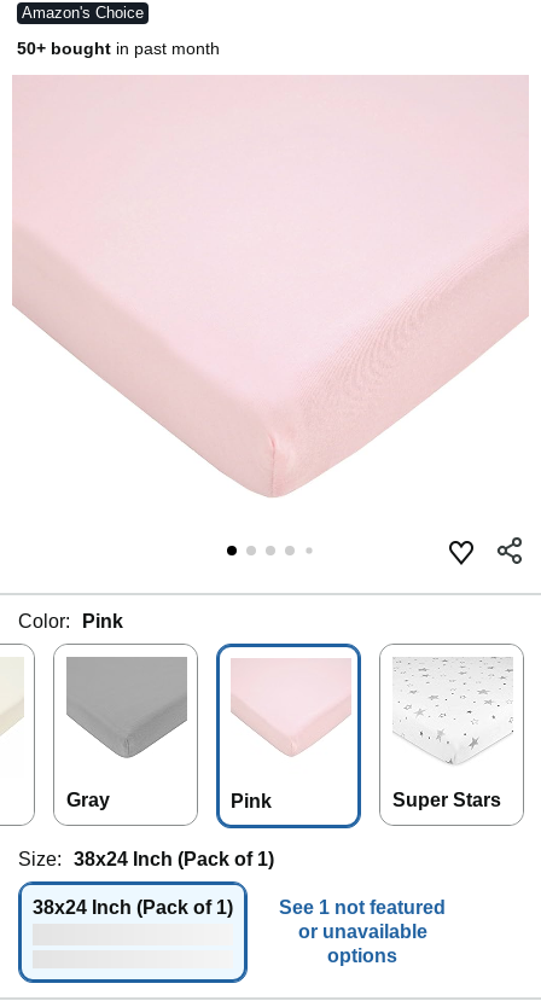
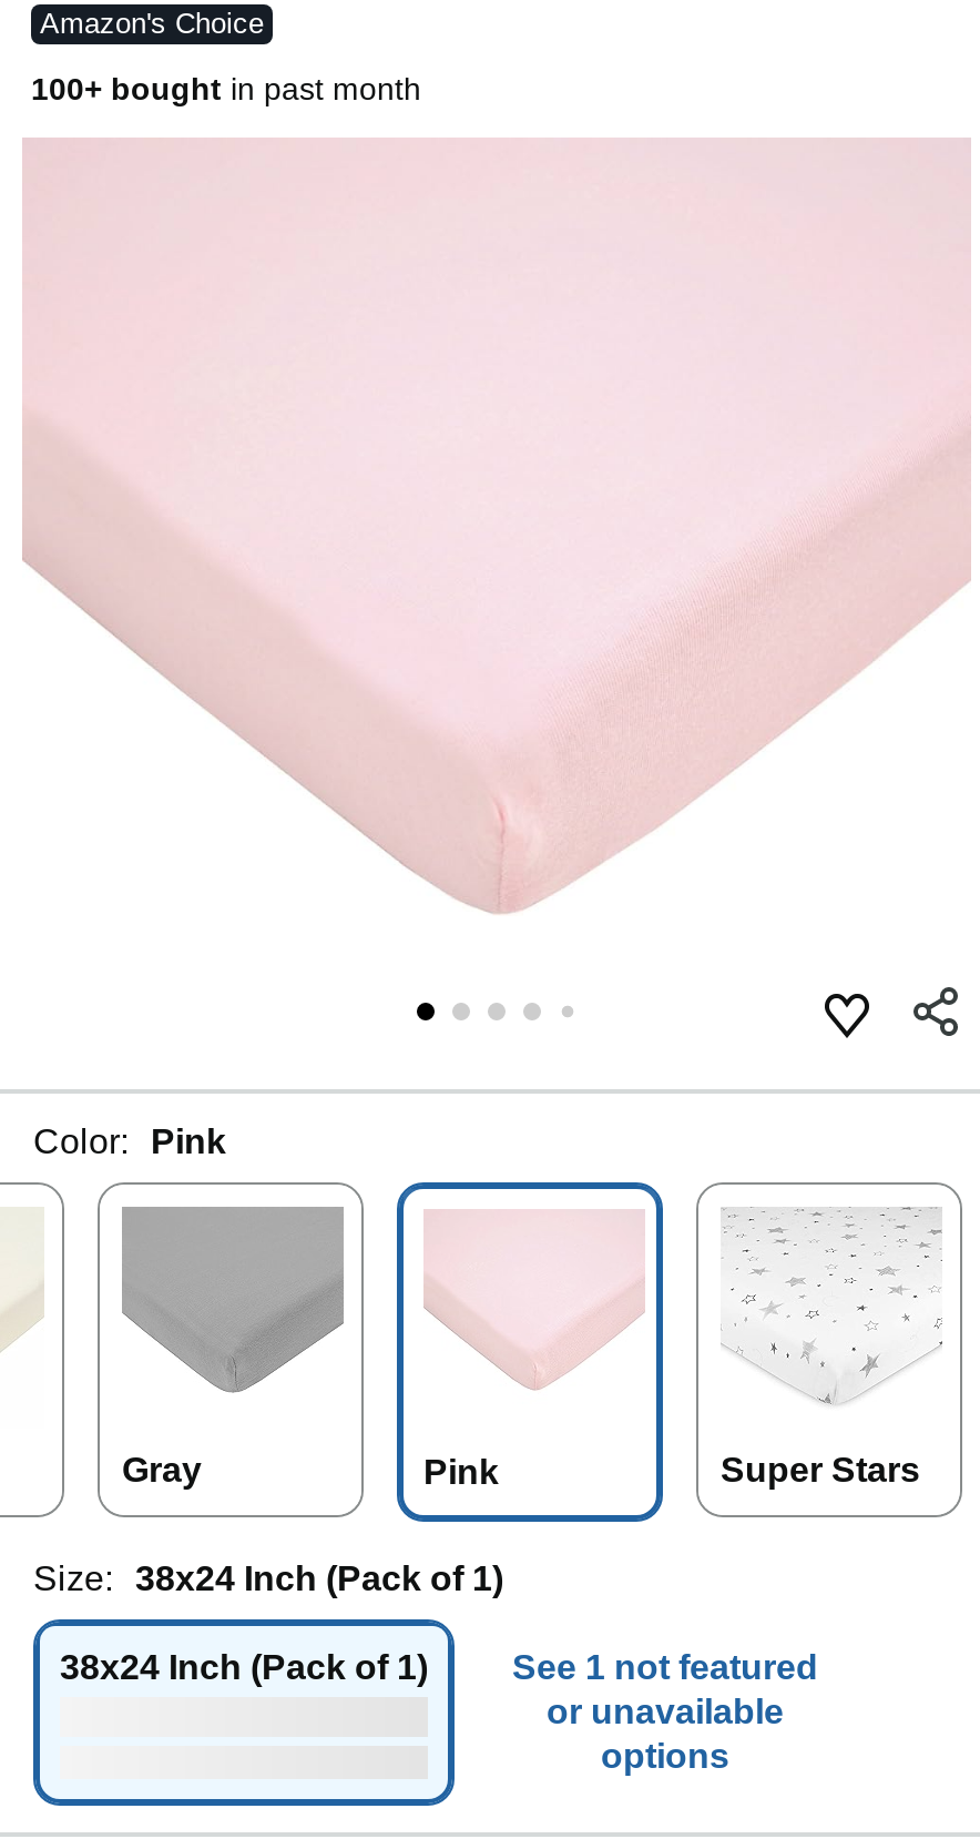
- 50+ bought in past month
+ 100+ bought in past month
